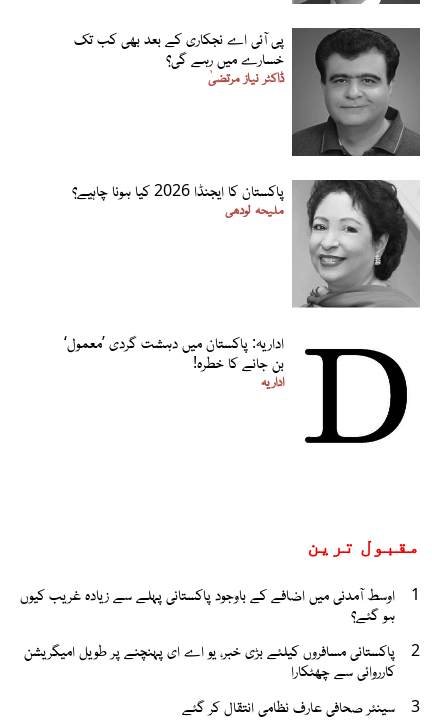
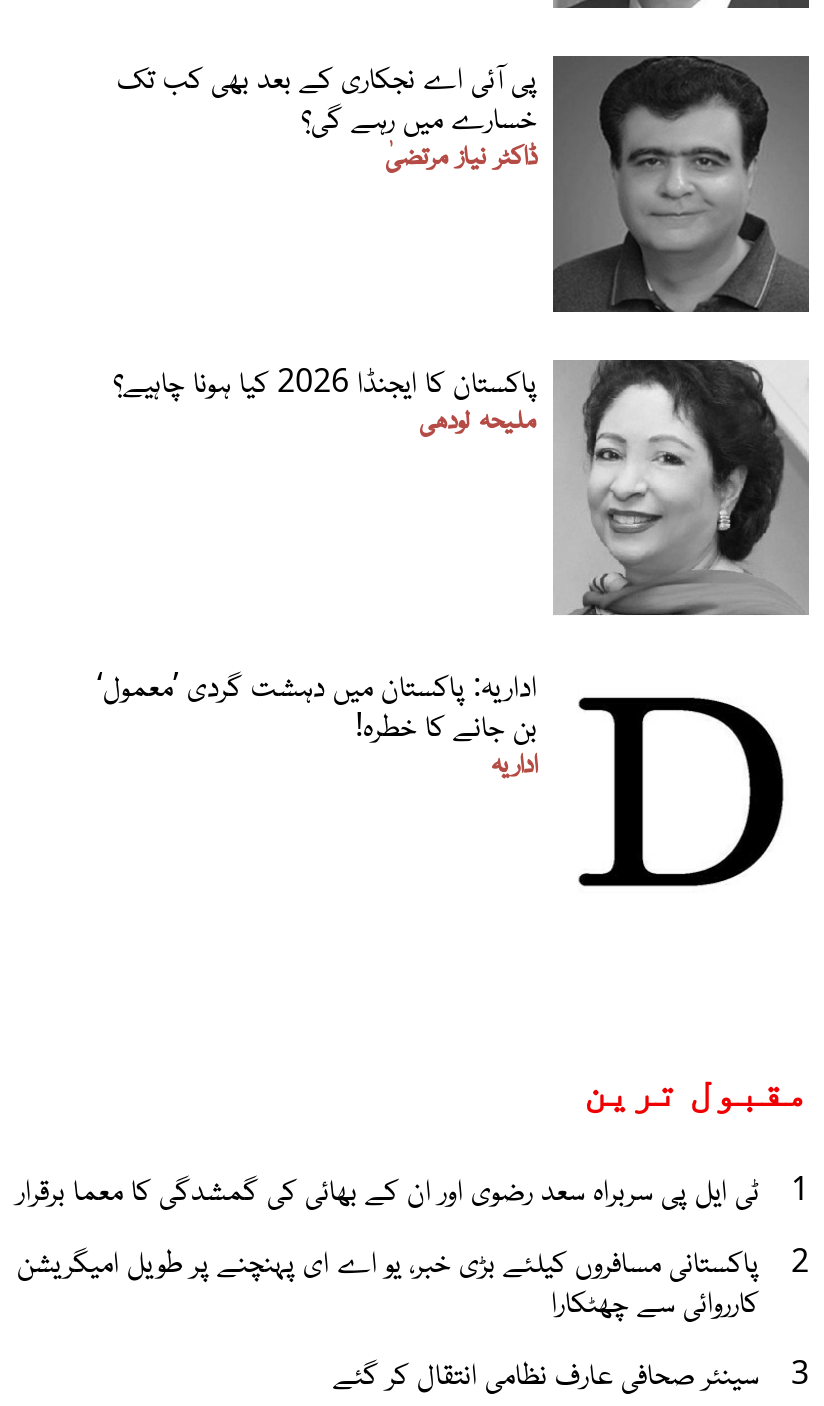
- اوسط آمدنی میں اضافے کے باوجود پاکستانی پہلے سے زیادہ غریب کیوں
- ہو گئے؟
+ ٹی ایل پی سربراہ سعد رضوی اور ان کے بھائی کی گمشدگی کا معما برقرار
